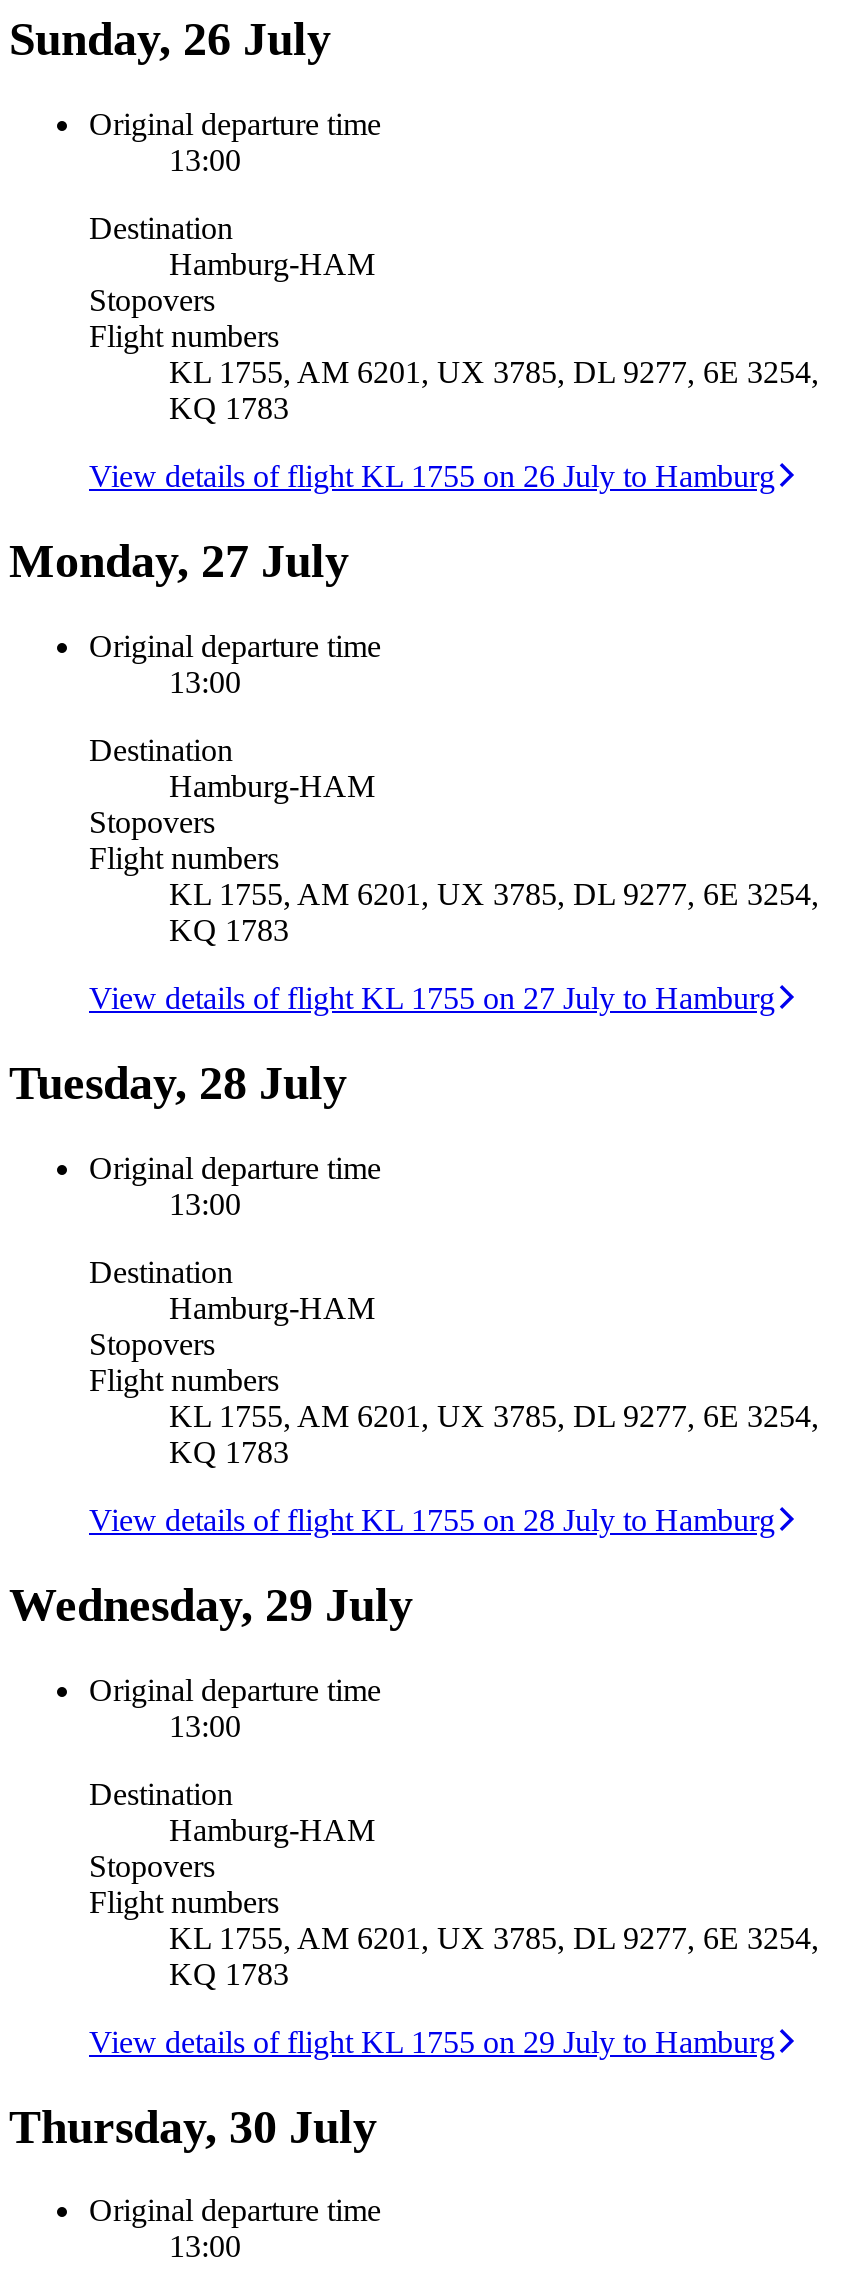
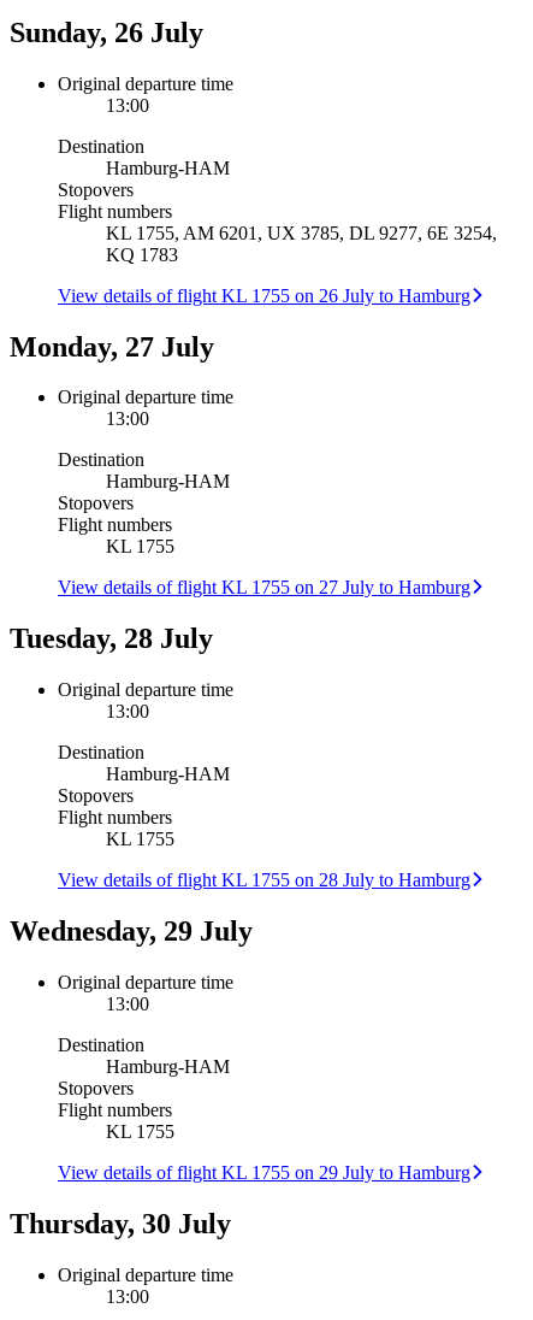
- KL 1755, AM 6201, UX 3785, DL 9277, 6E 3254,
- KQ 1783
+ KL 1755

- KL 1755, AM 6201, UX 3785, DL 9277, 6E 3254,
- KQ 1783
+ KL 1755

- KL 1755, AM 6201, UX 3785, DL 9277, 6E 3254,
- KQ 1783
+ KL 1755
